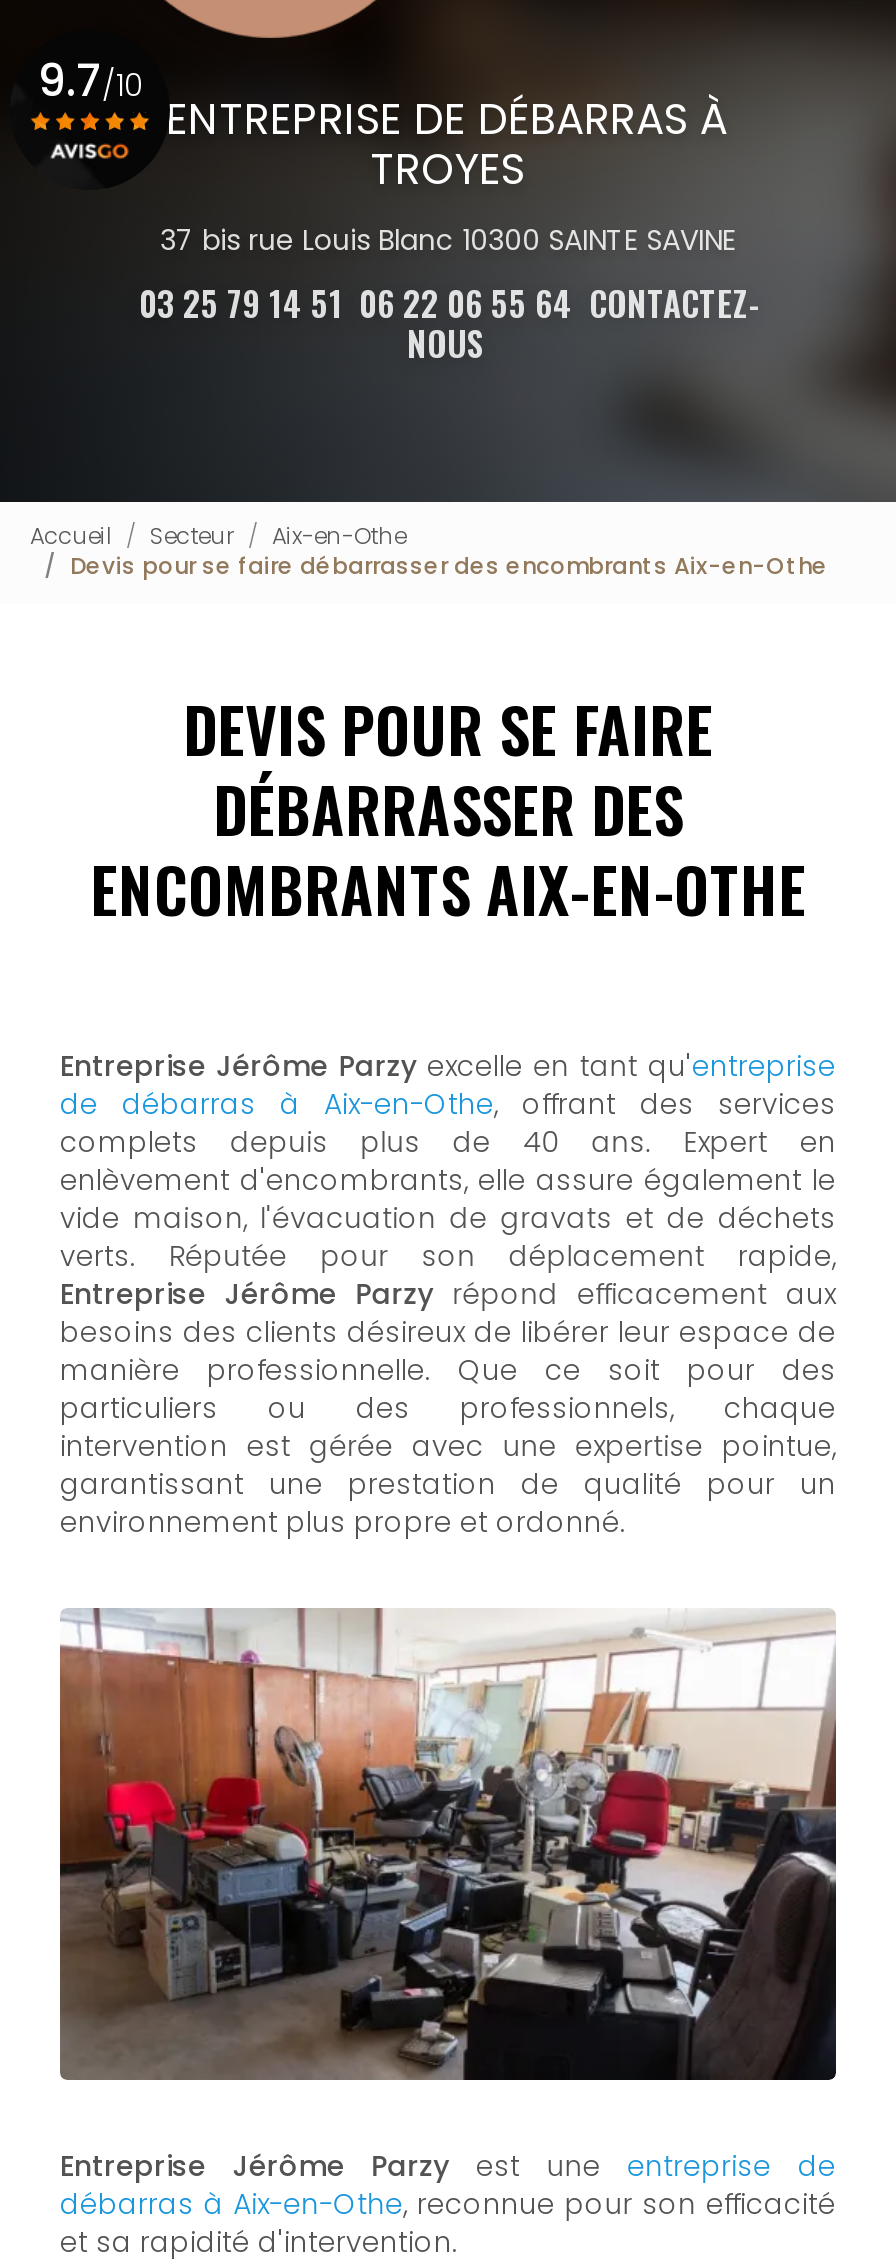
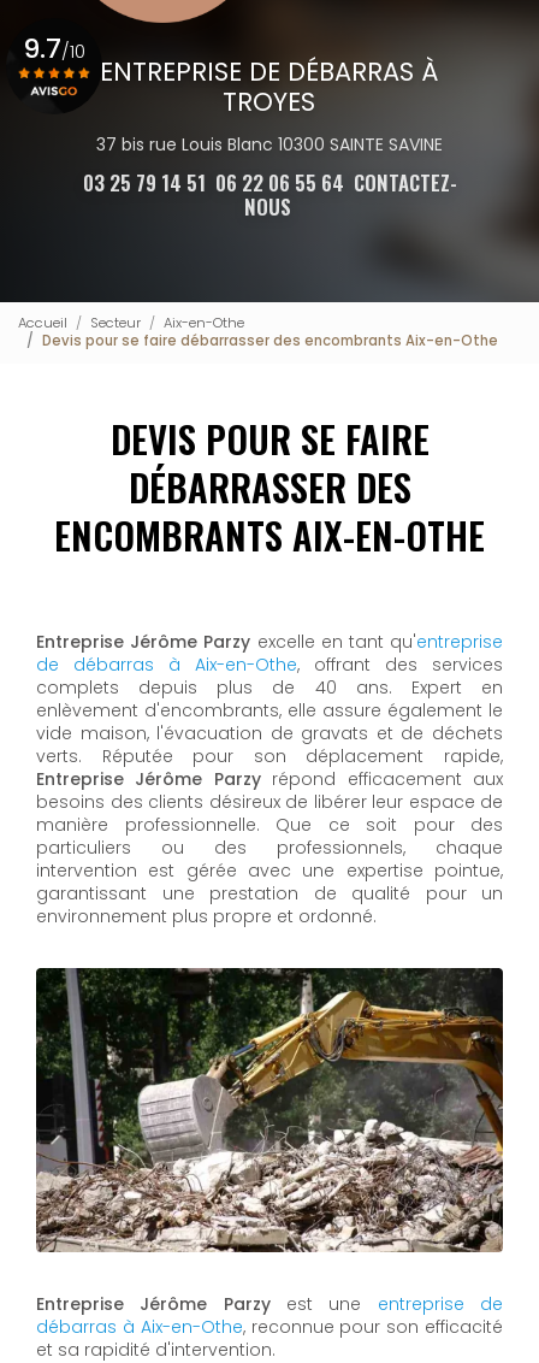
- [image]
+ [image]
